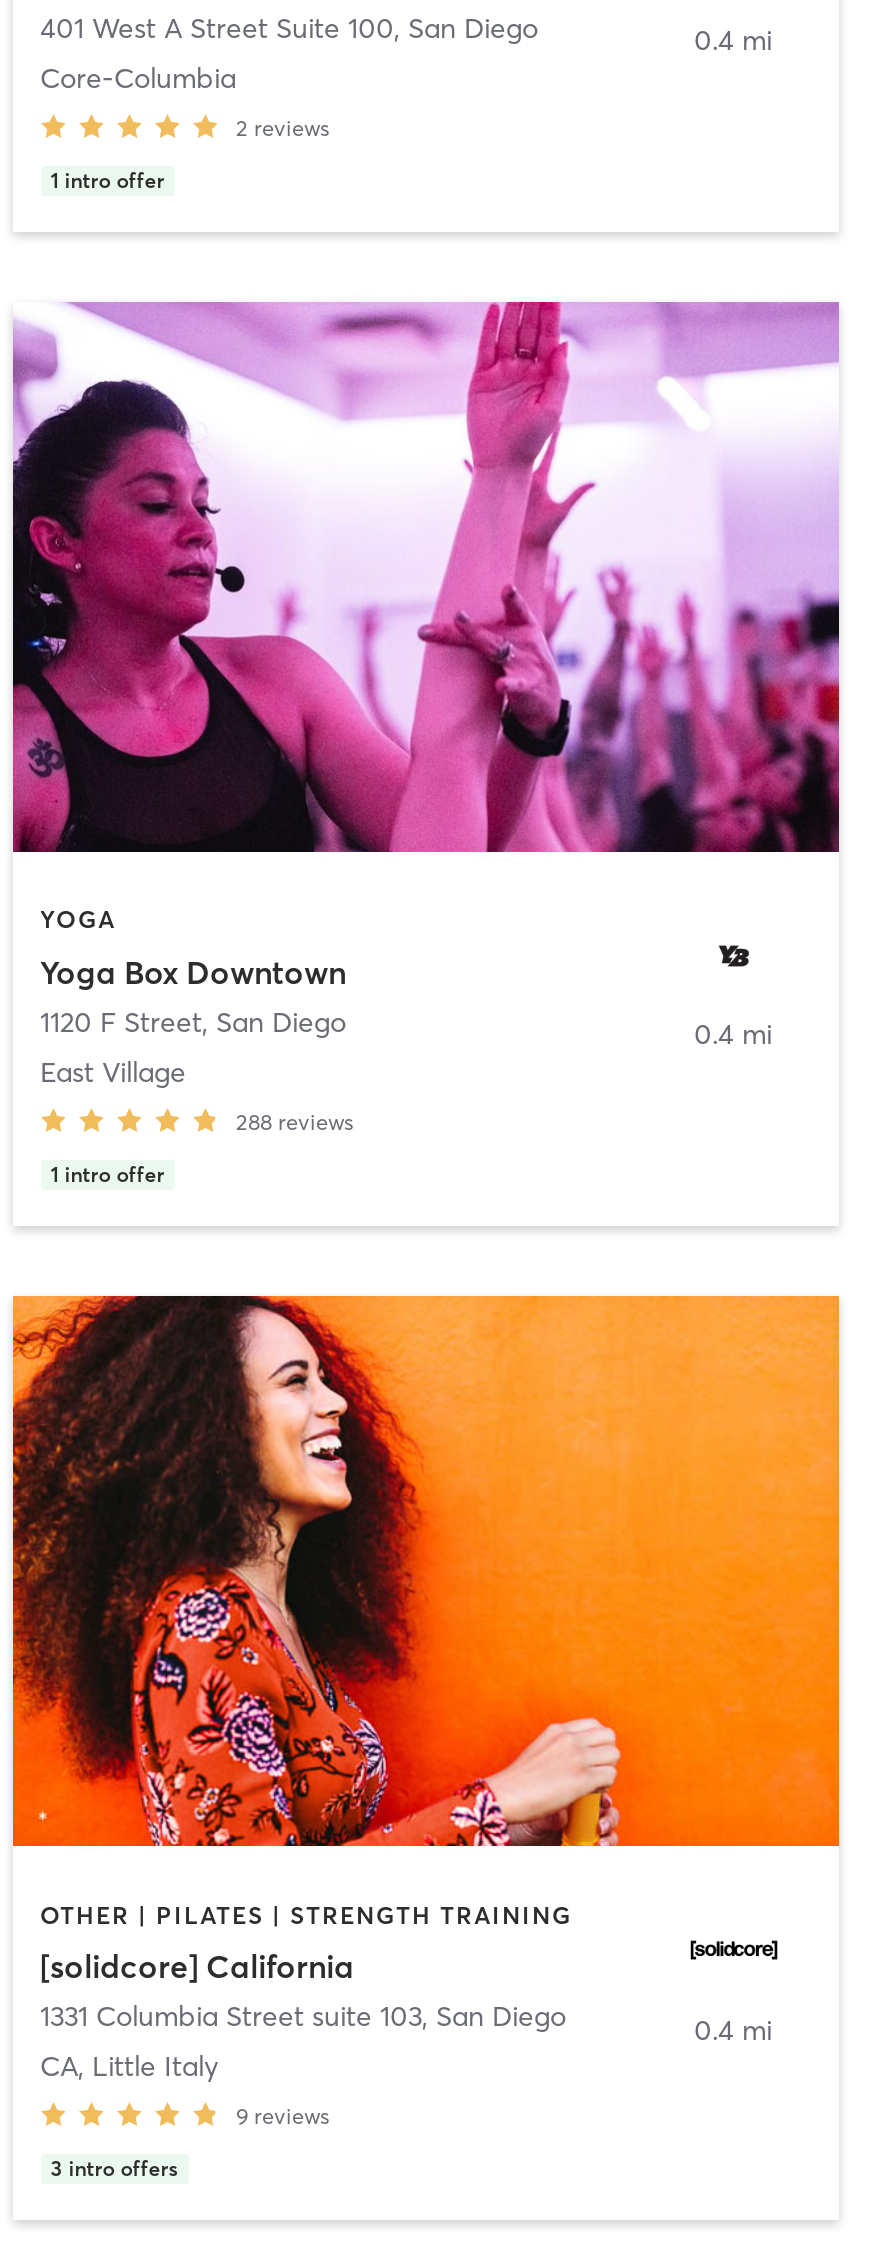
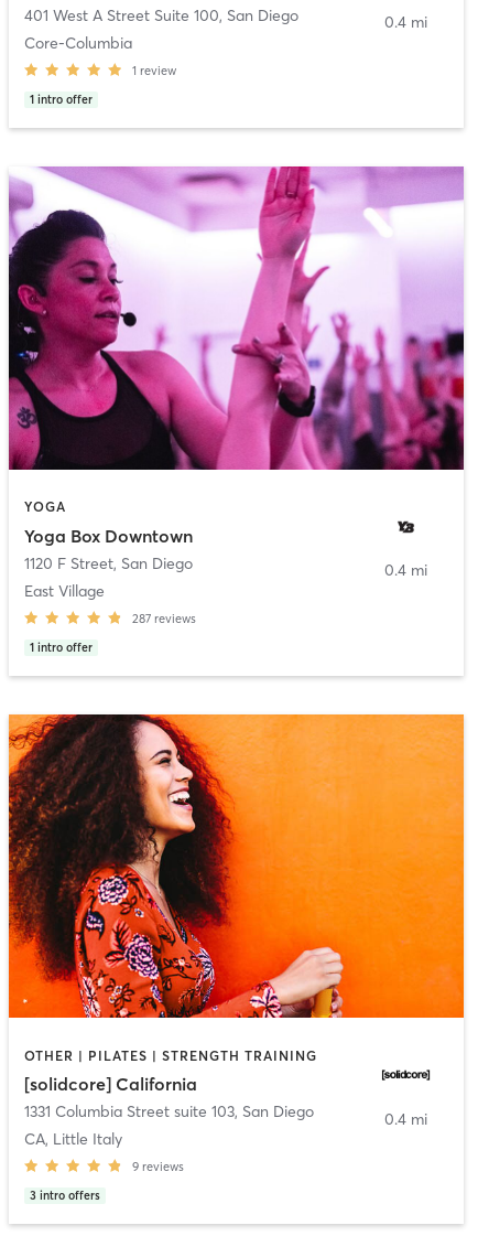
- 2 reviews
+ 1 review

- 288 reviews
+ 287 reviews
